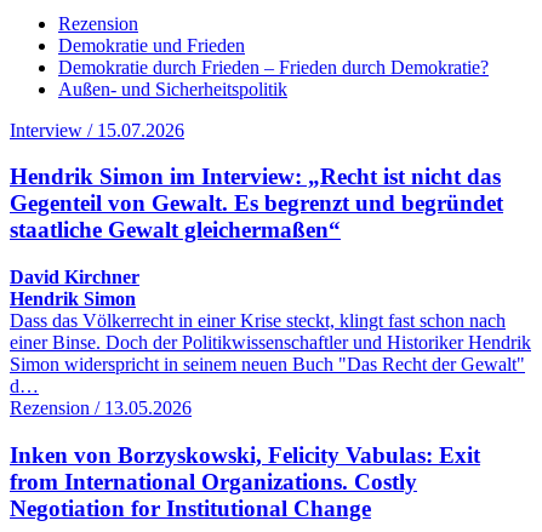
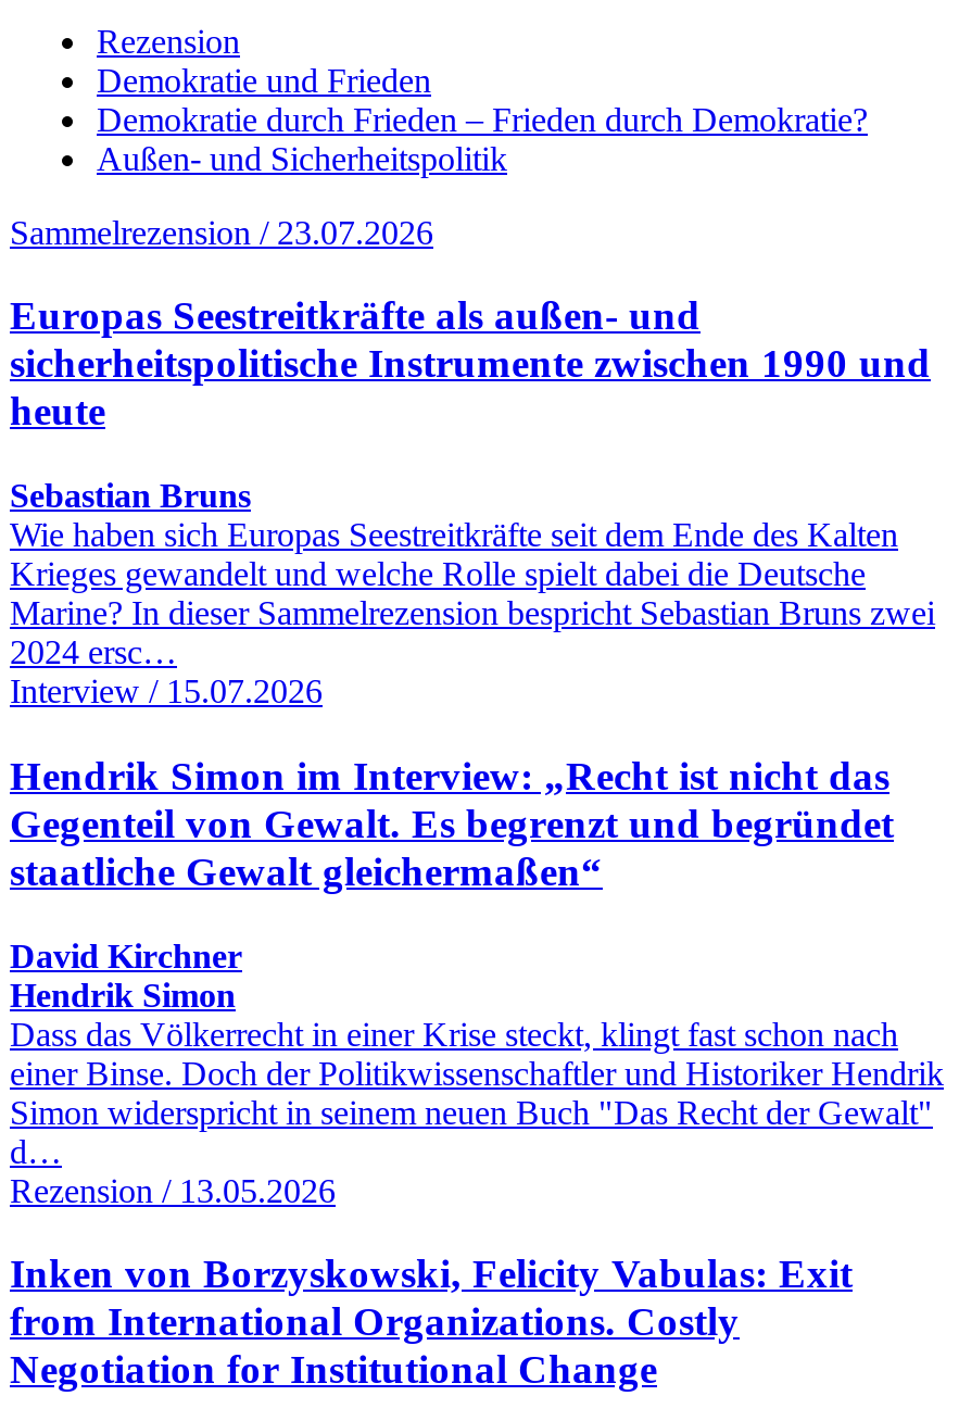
+ Sammelrezension / 23.07.2026
+ Europas Seestreitkräfte als außen- und
+ sicherheitspolitische Instrumente zwischen 1990 und
+ heute
+ Sebastian Bruns
+ Wie haben sich Europas Seestreitkräfte seit dem Ende des Kalten
+ Krieges gewandelt und welche Rolle spielt dabei die Deutsche
+ Marine? In dieser Sammelrezension bespricht Sebastian Bruns zwei
+ 2024 ersc…
